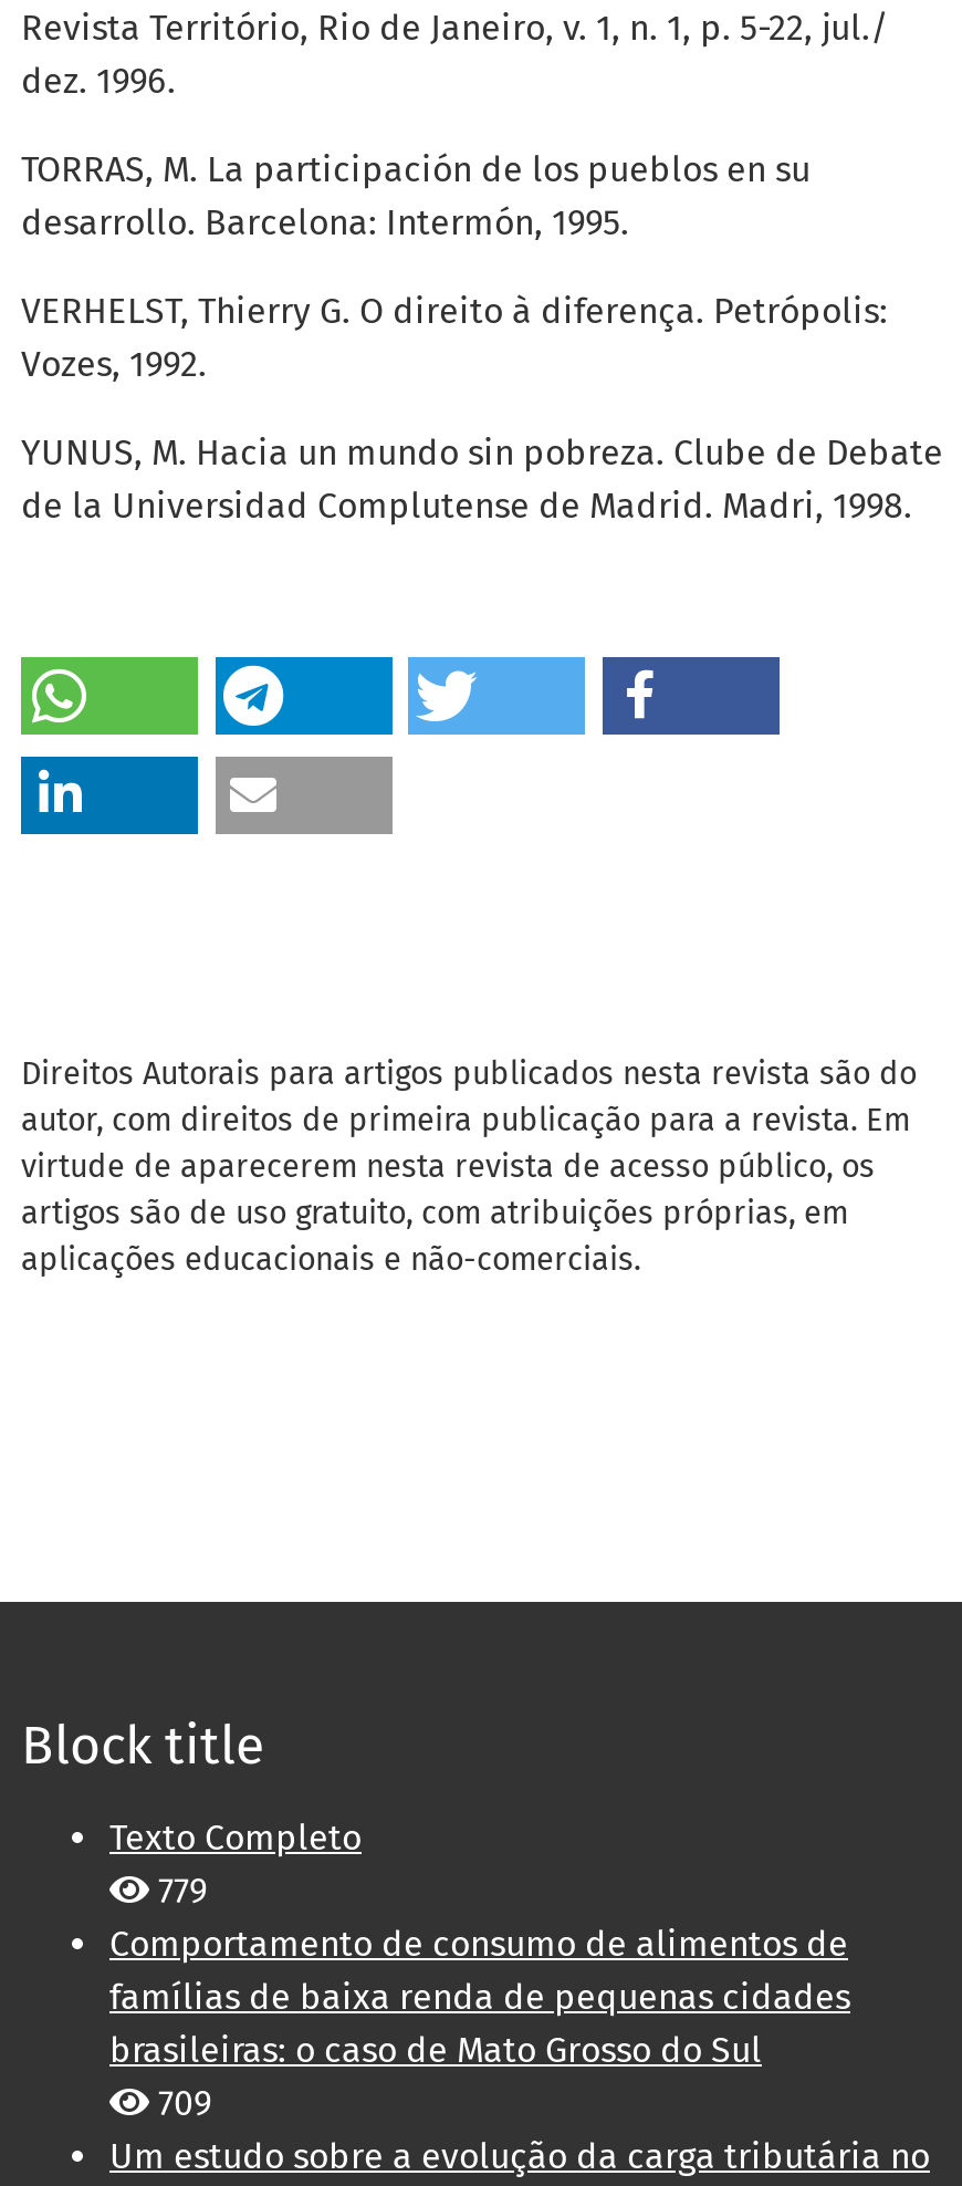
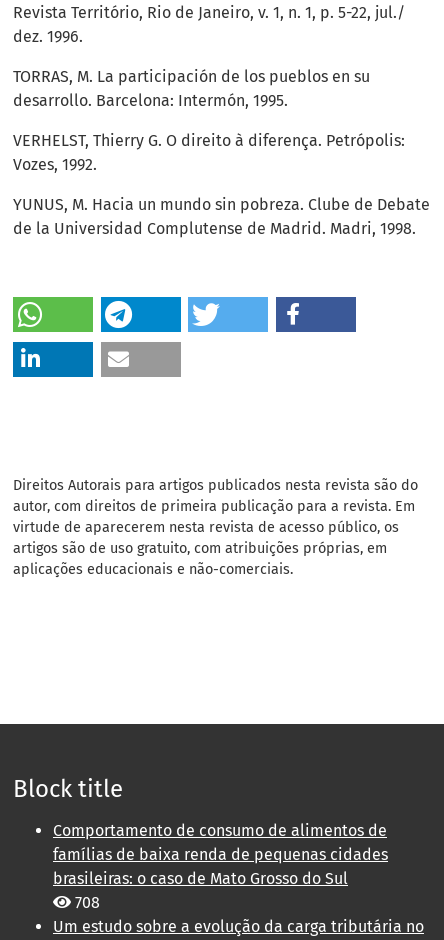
- Texto Completo
- 779

- 709
+ 708
